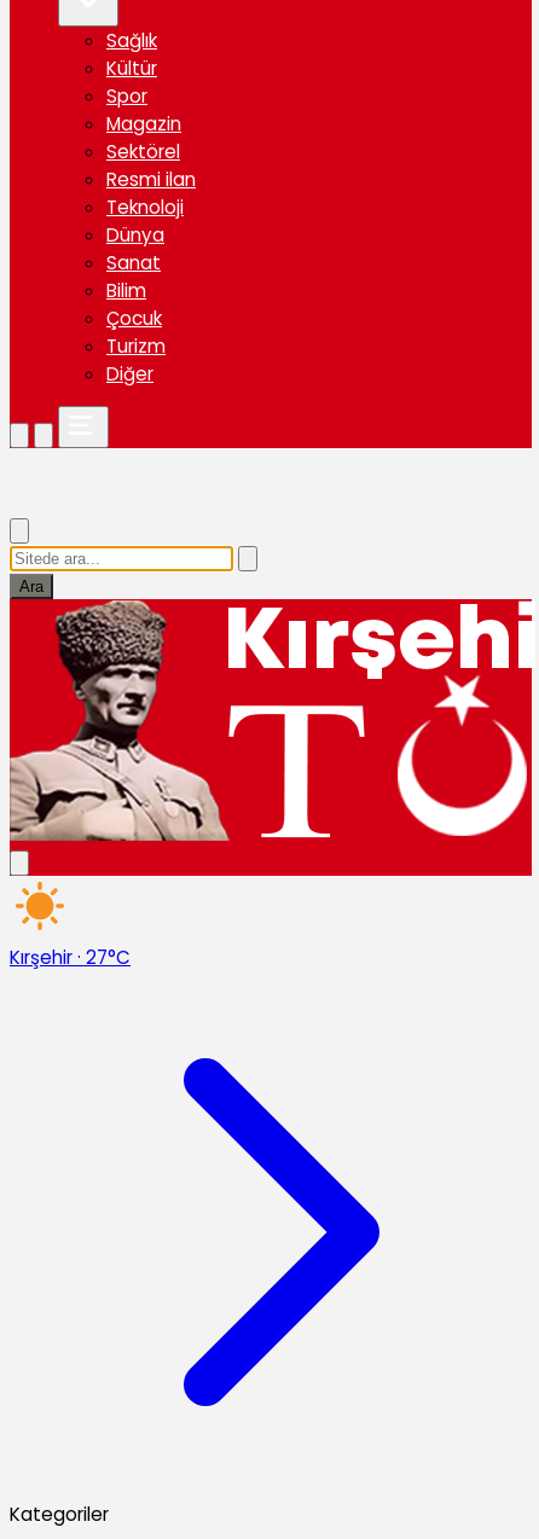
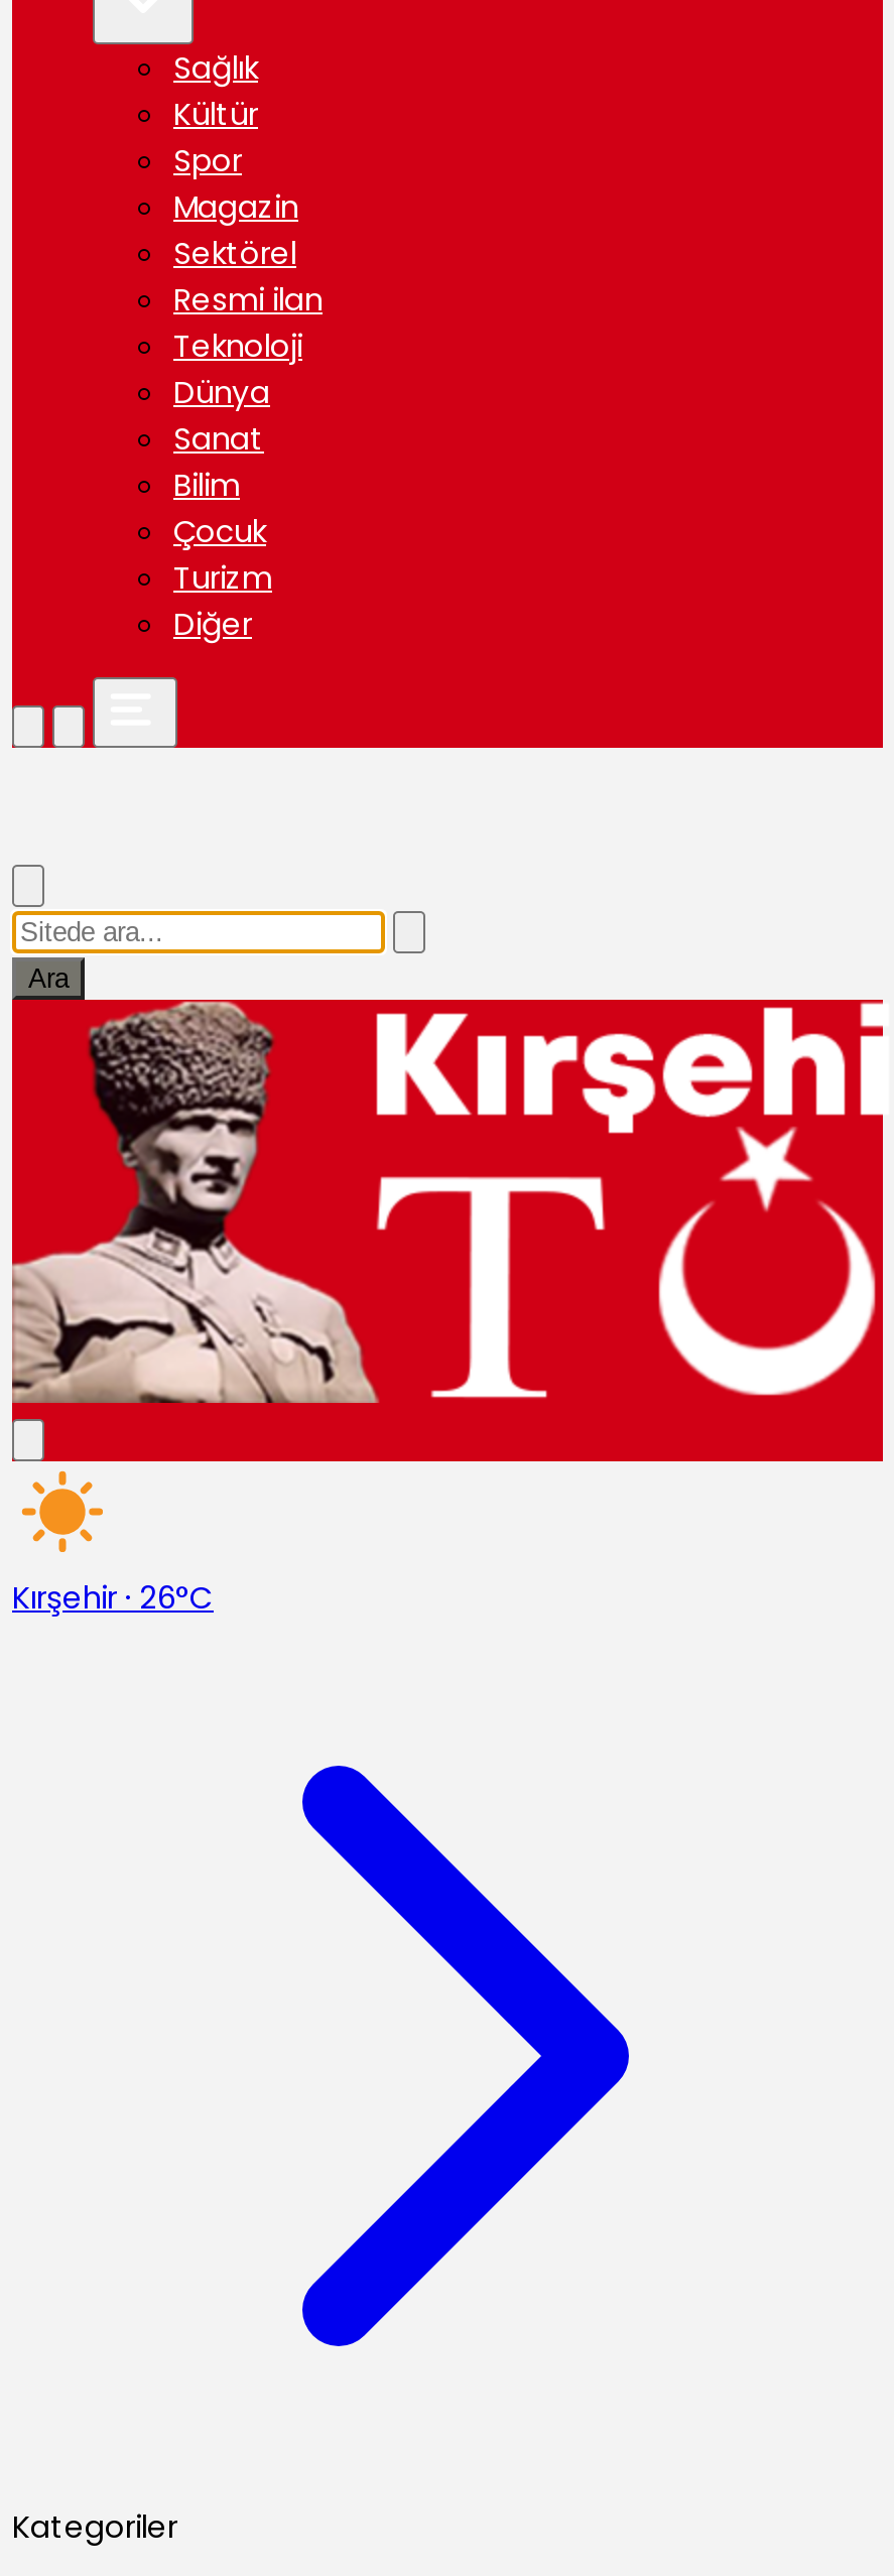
- Kırşehir · 27°C
+ Kırşehir · 26°C
